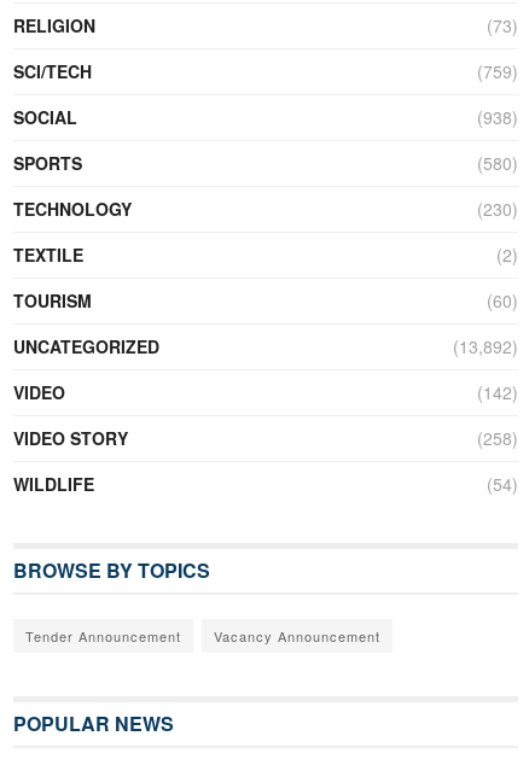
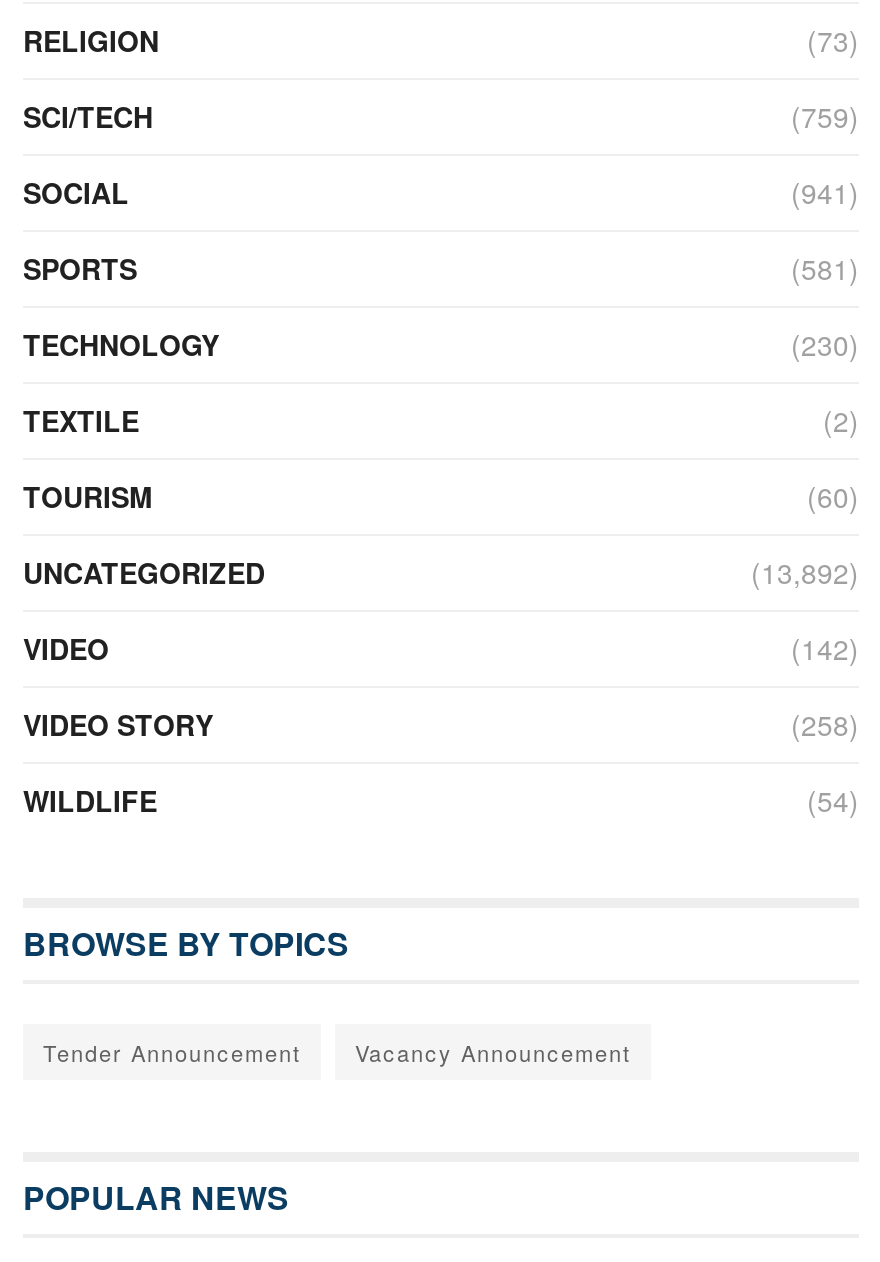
- (938)
+ (941)

- (580)
+ (581)
